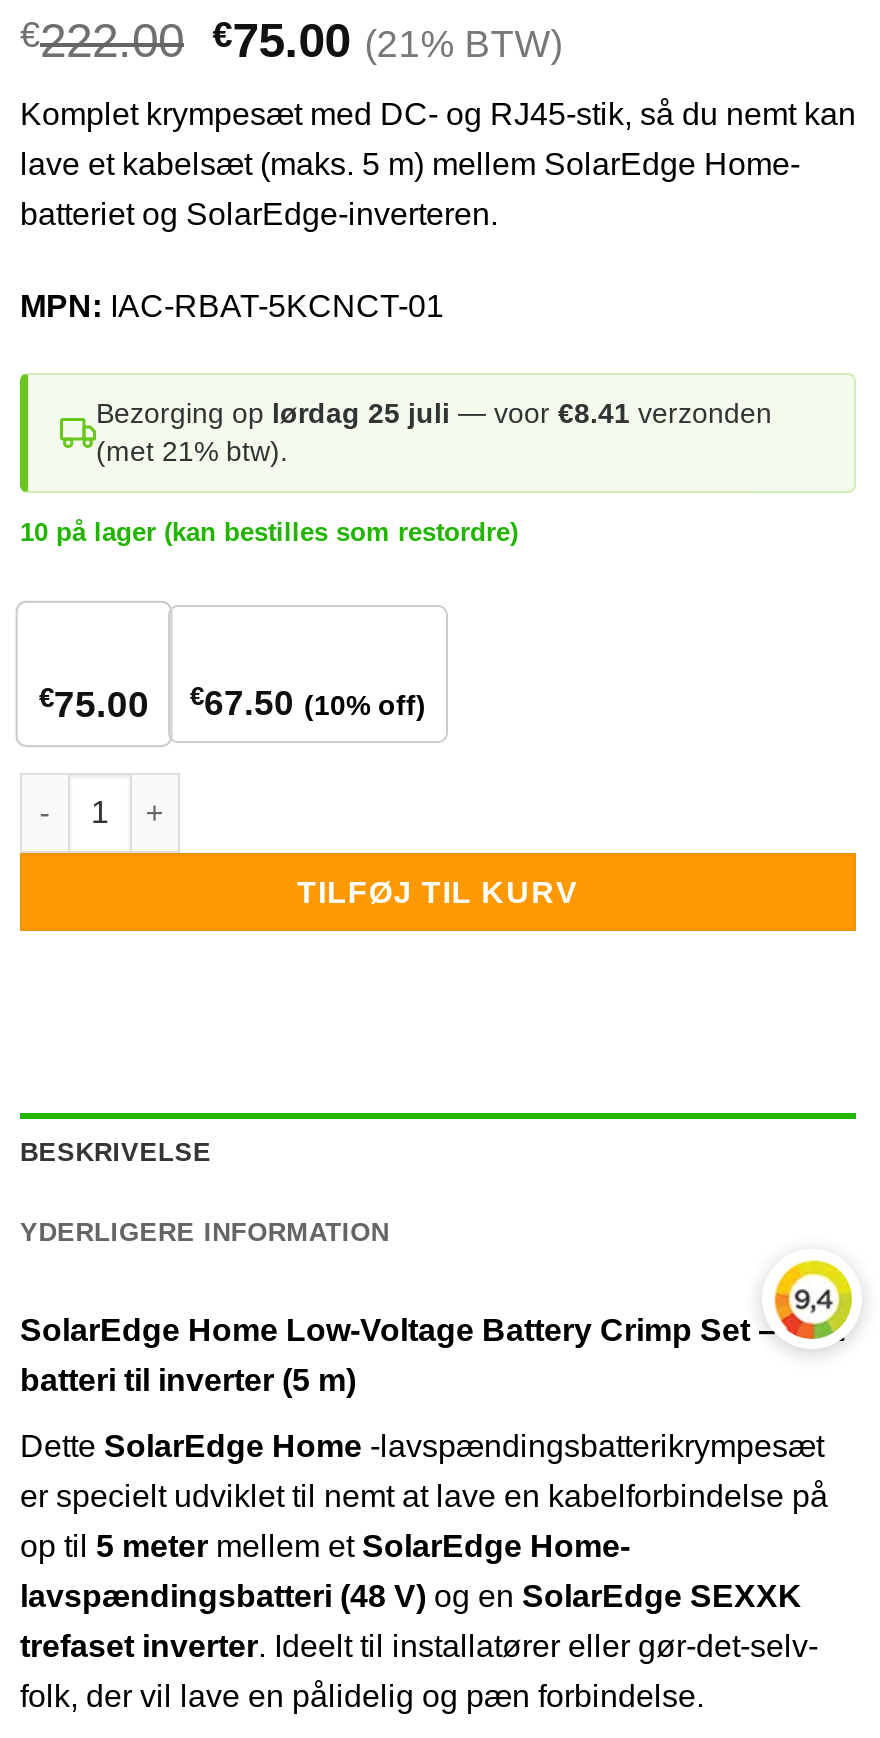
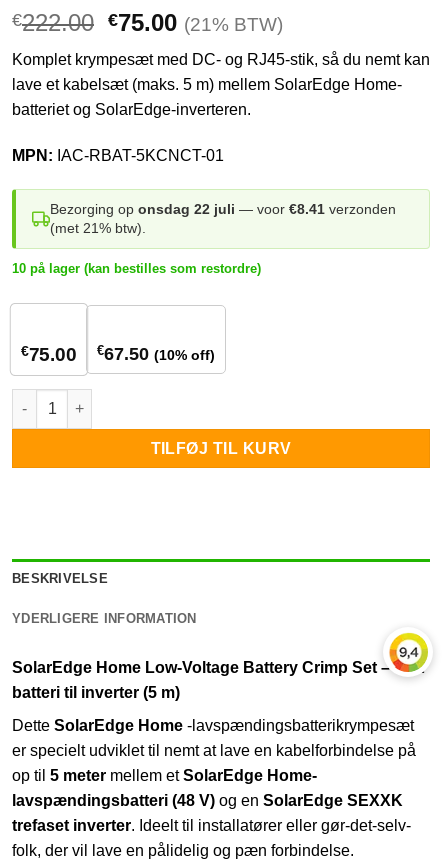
- Bezorging op lørdag 25 juli — voor €8.41 verzonden
+ Bezorging op onsdag 22 juli — voor €8.41 verzonden
